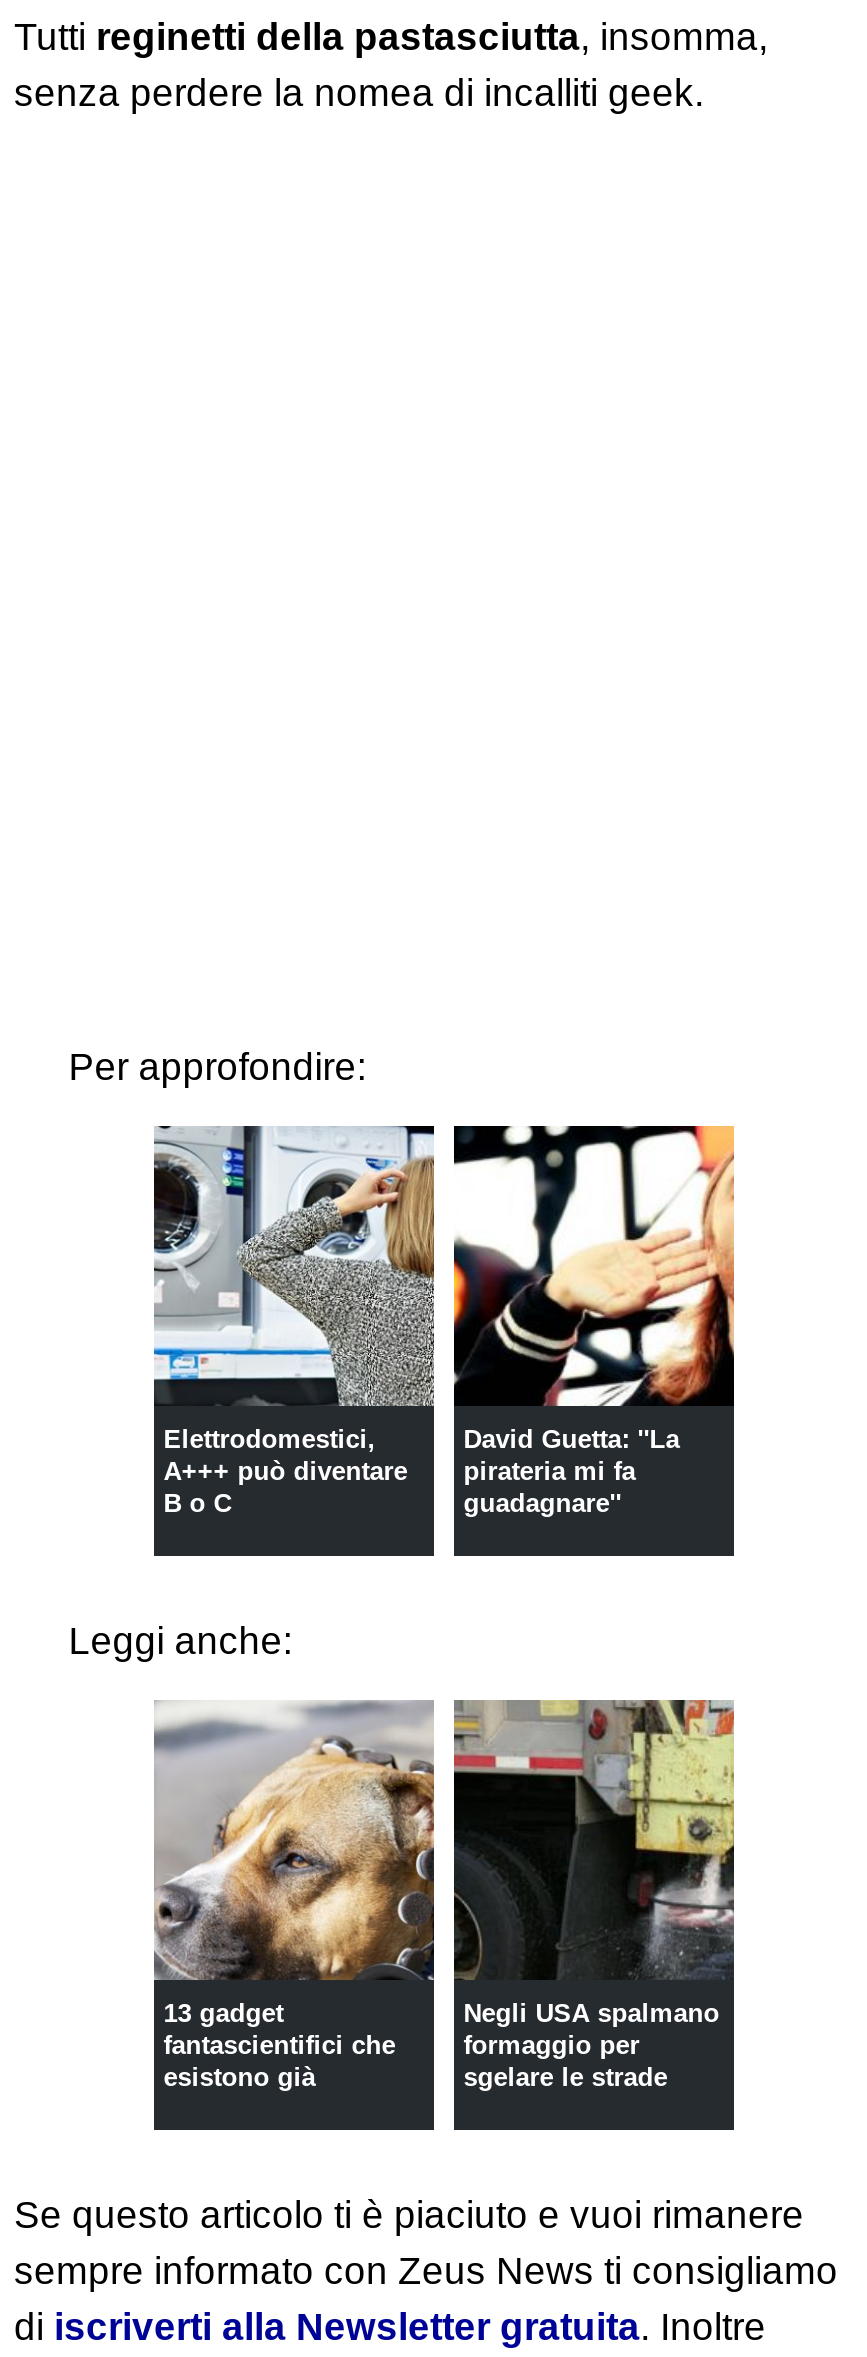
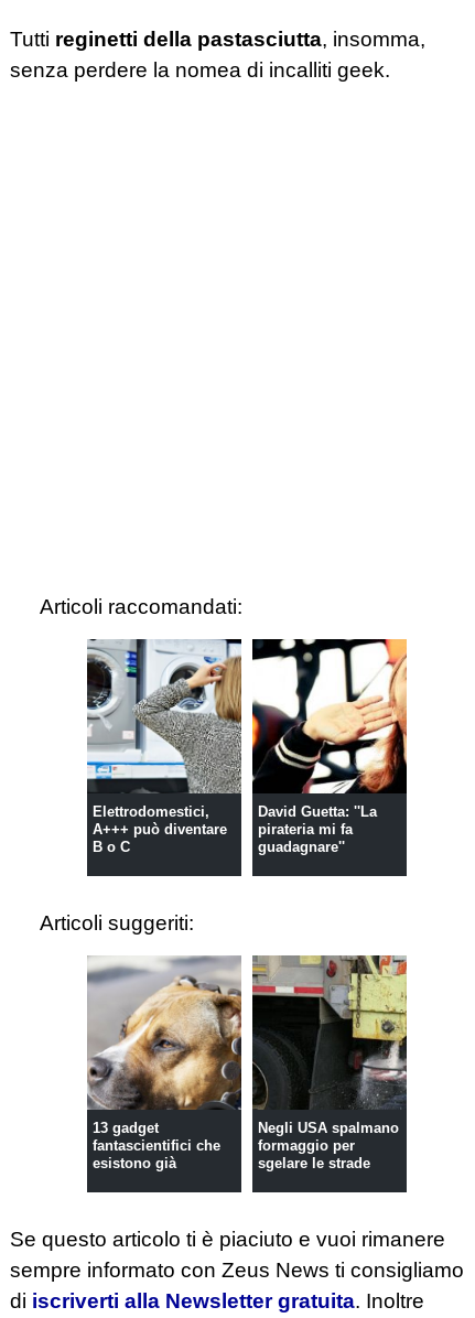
- Per approfondire:
+ Articoli raccomandati:

- Leggi anche:
+ Articoli suggeriti:
